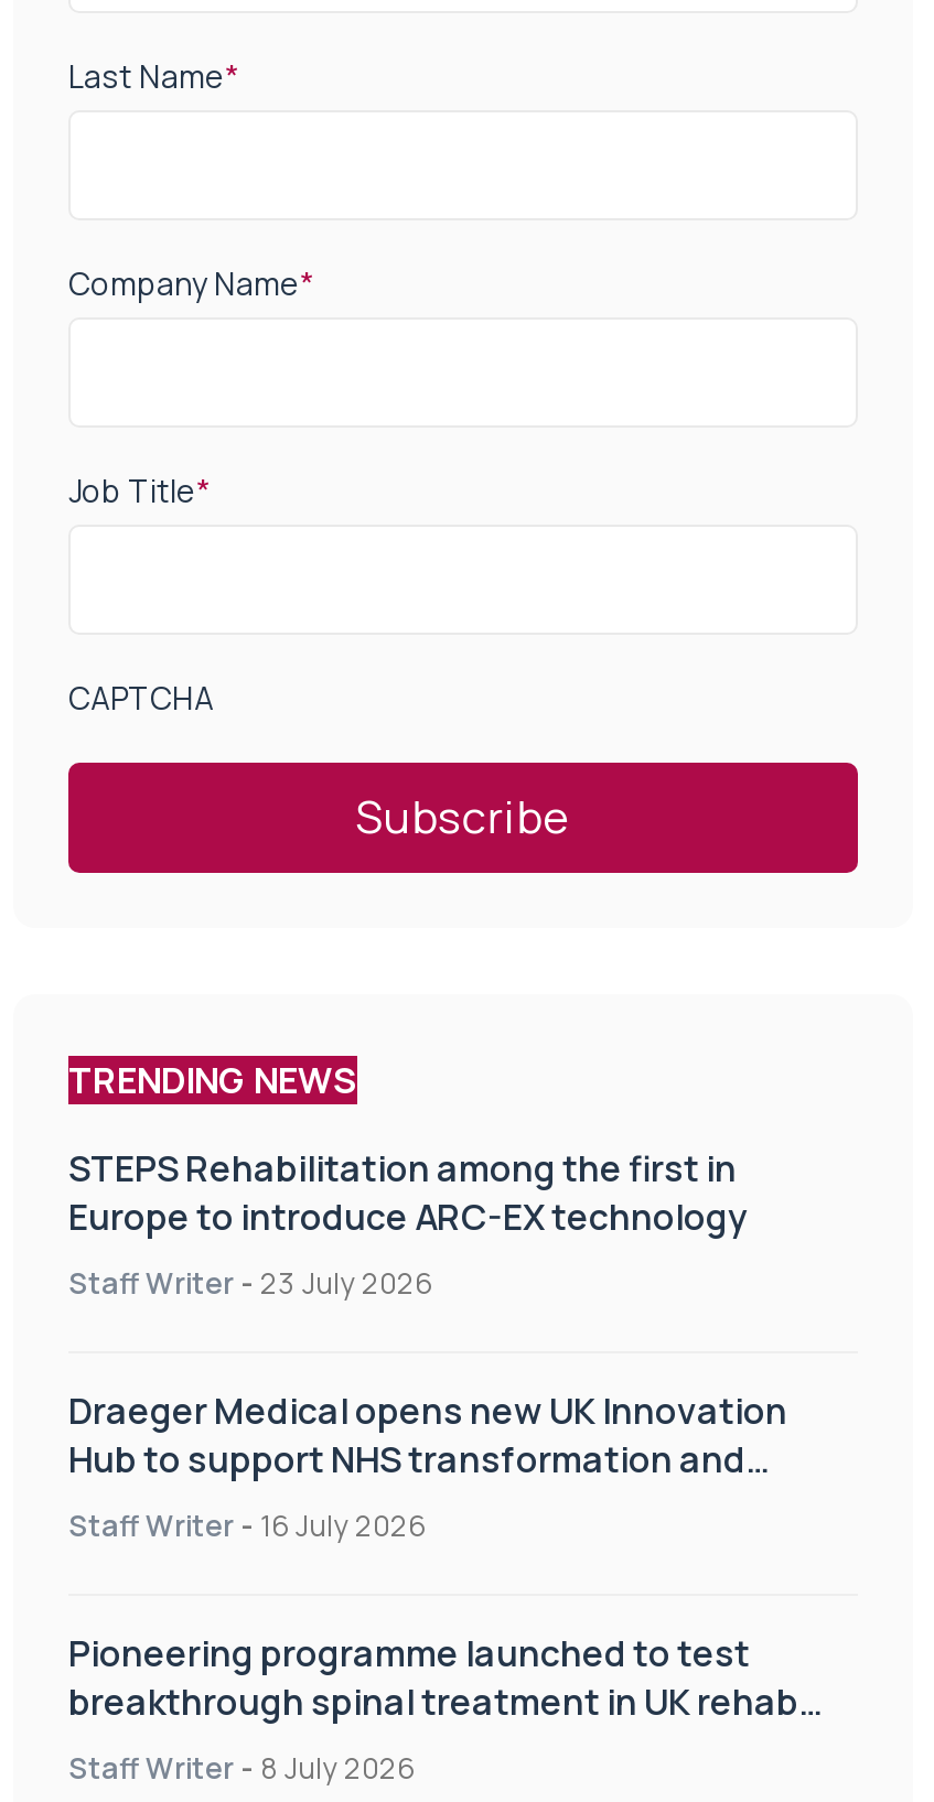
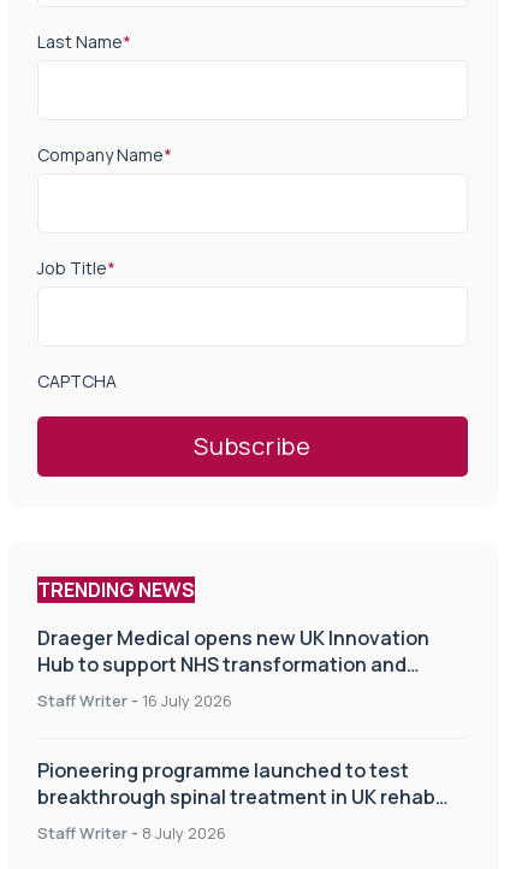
- STEPS Rehabilitation among the first in
- Europe to introduce ARC-EX technology
- Staff Writer - 23 July 2026
